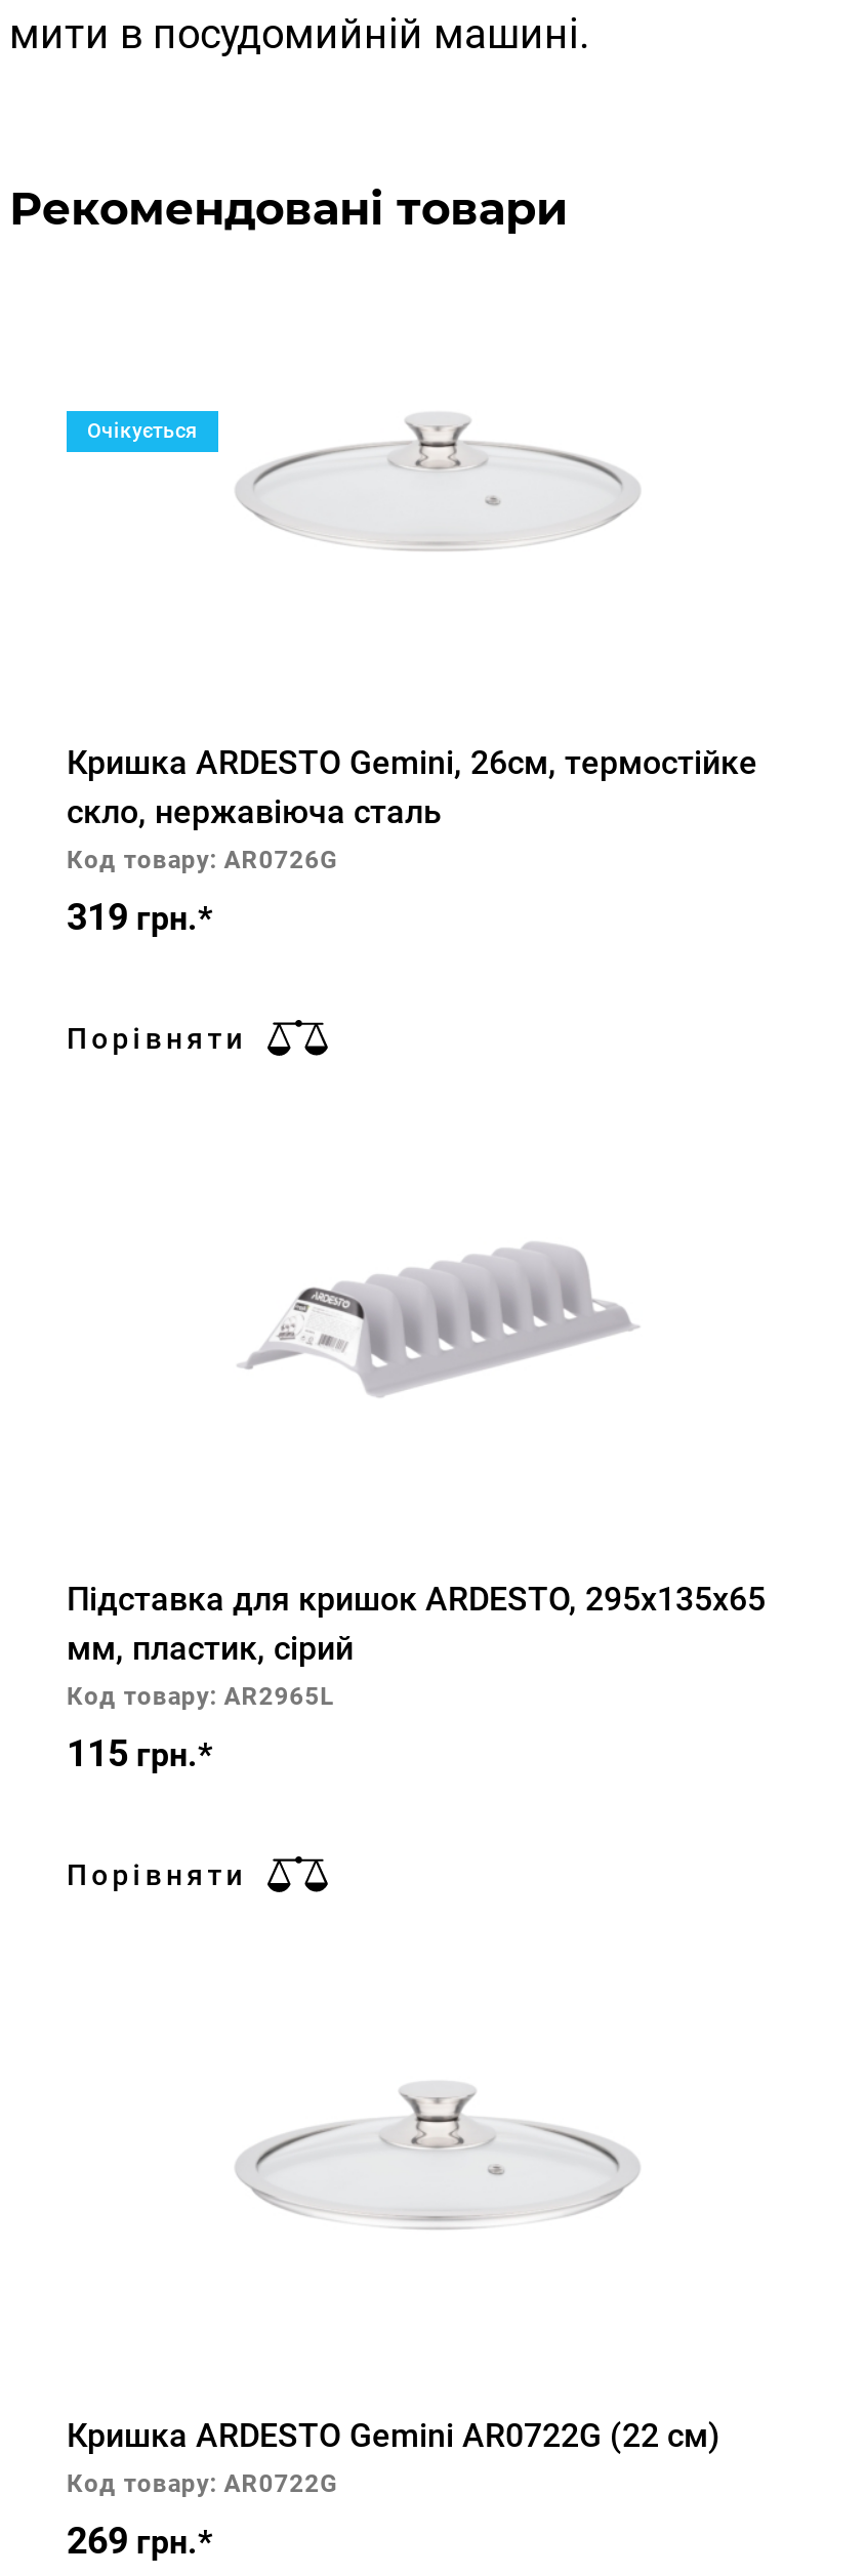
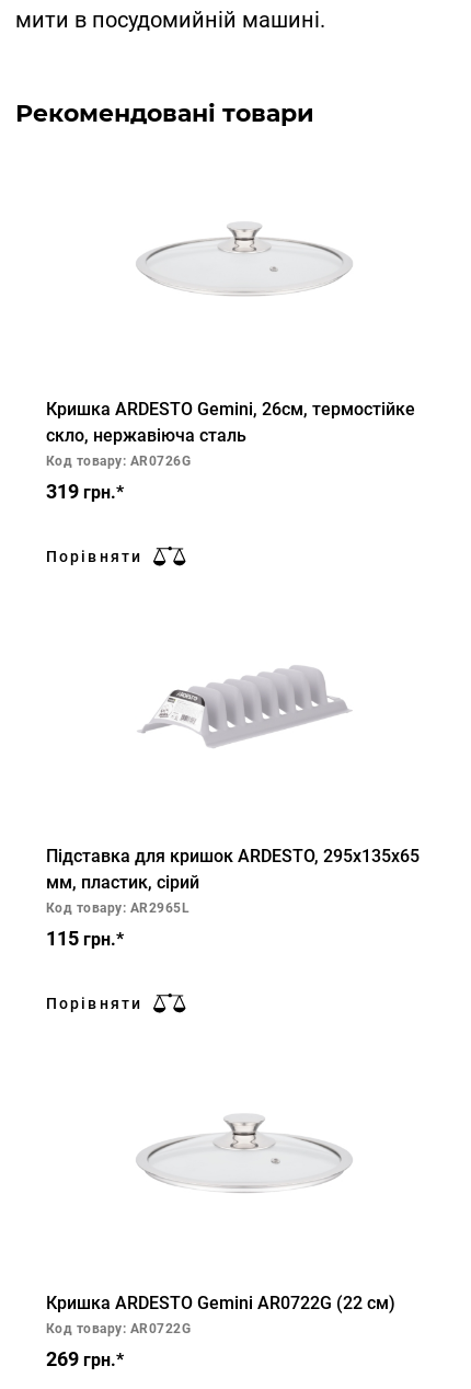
- Очікується
